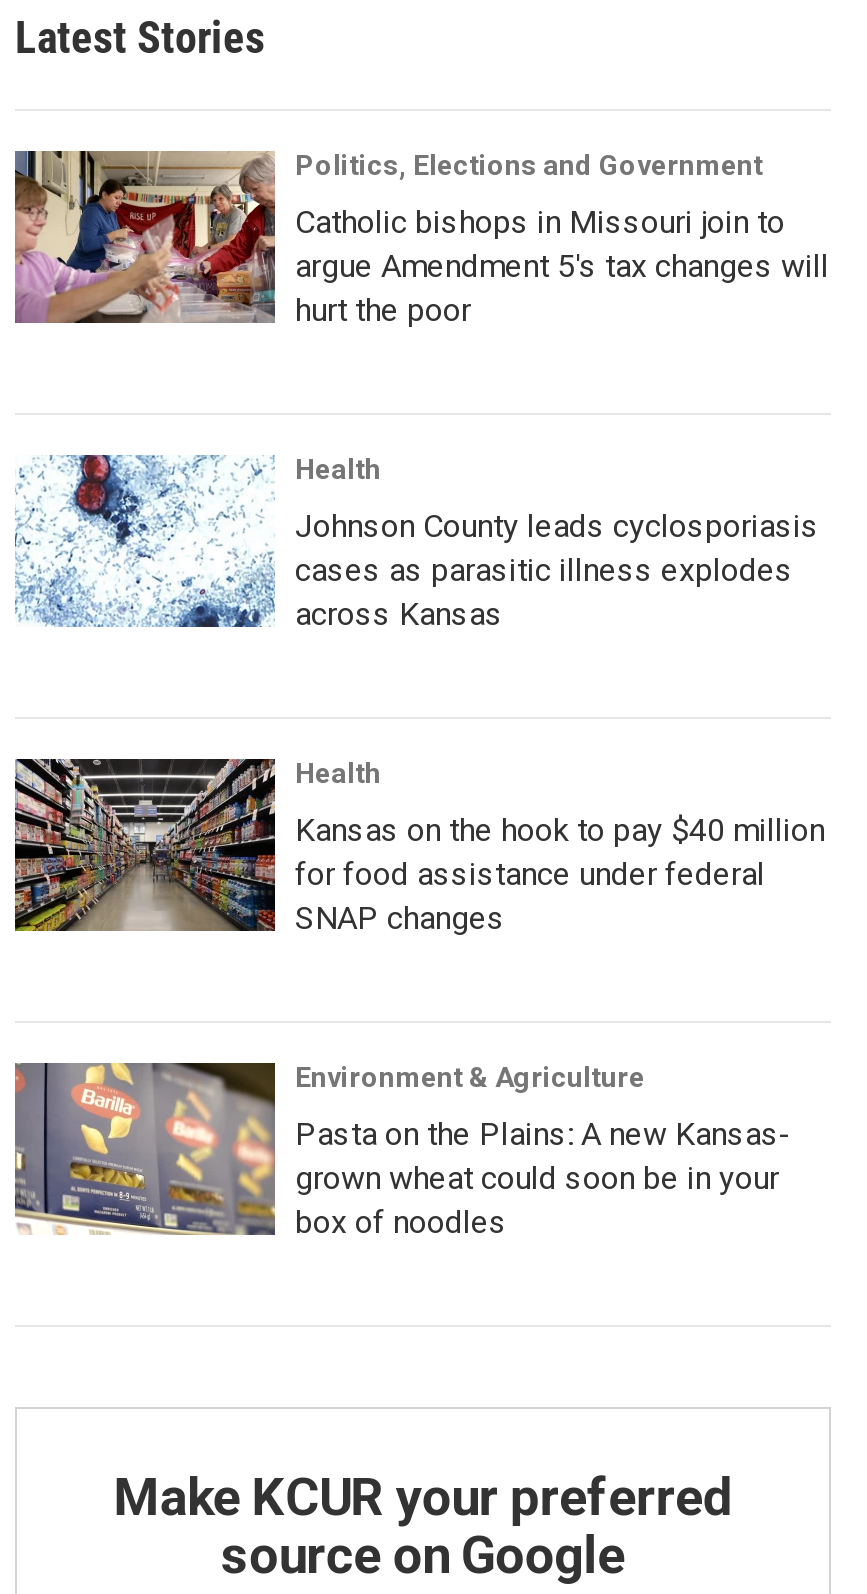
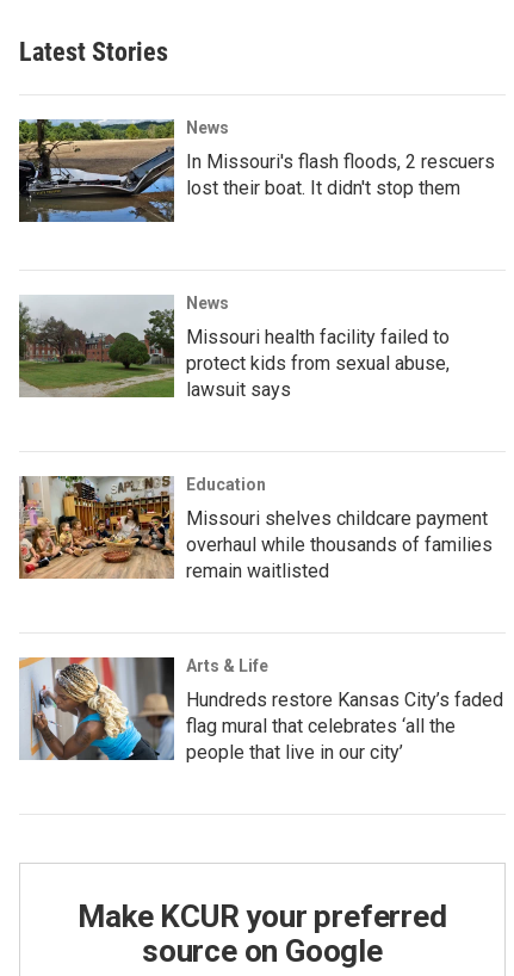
- [image]
- Politics, Elections and Government
+ [image]
+ News

- Catholic bishops in Missouri join to
- argue Amendment 5's tax changes will
- hurt the poor
+ In Missouri's flash floods, 2 rescuers
+ lost their boat. It didn't stop them

- [image]
- Health
+ [image]
+ News

- Johnson County leads cyclosporiasis
- cases as parasitic illness explodes
- across Kansas
+ Missouri health facility failed to
+ protect kids from sexual abuse,
+ lawsuit says

- [image]
- Health
+ [image]
+ Education

- Kansas on the hook to pay $40 million
- for food assistance under federal
- SNAP changes
+ Missouri shelves childcare payment
+ overhaul while thousands of families
+ remain waitlisted

- [image]
- Environment & Agriculture
+ [image]
+ Arts & Life

- Pasta on the Plains: A new Kansas-
- grown wheat could soon be in your
- box of noodles
+ Hundreds restore Kansas City’s faded
+ flag mural that celebrates ‘all the
+ people that live in our city’
